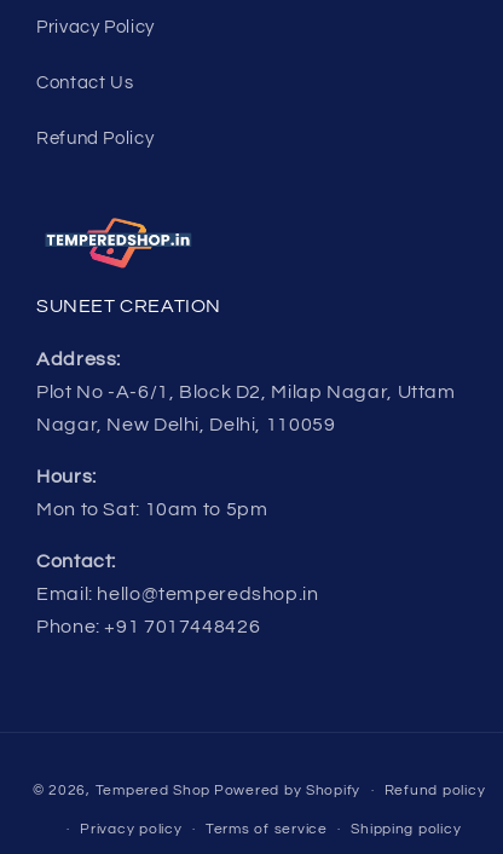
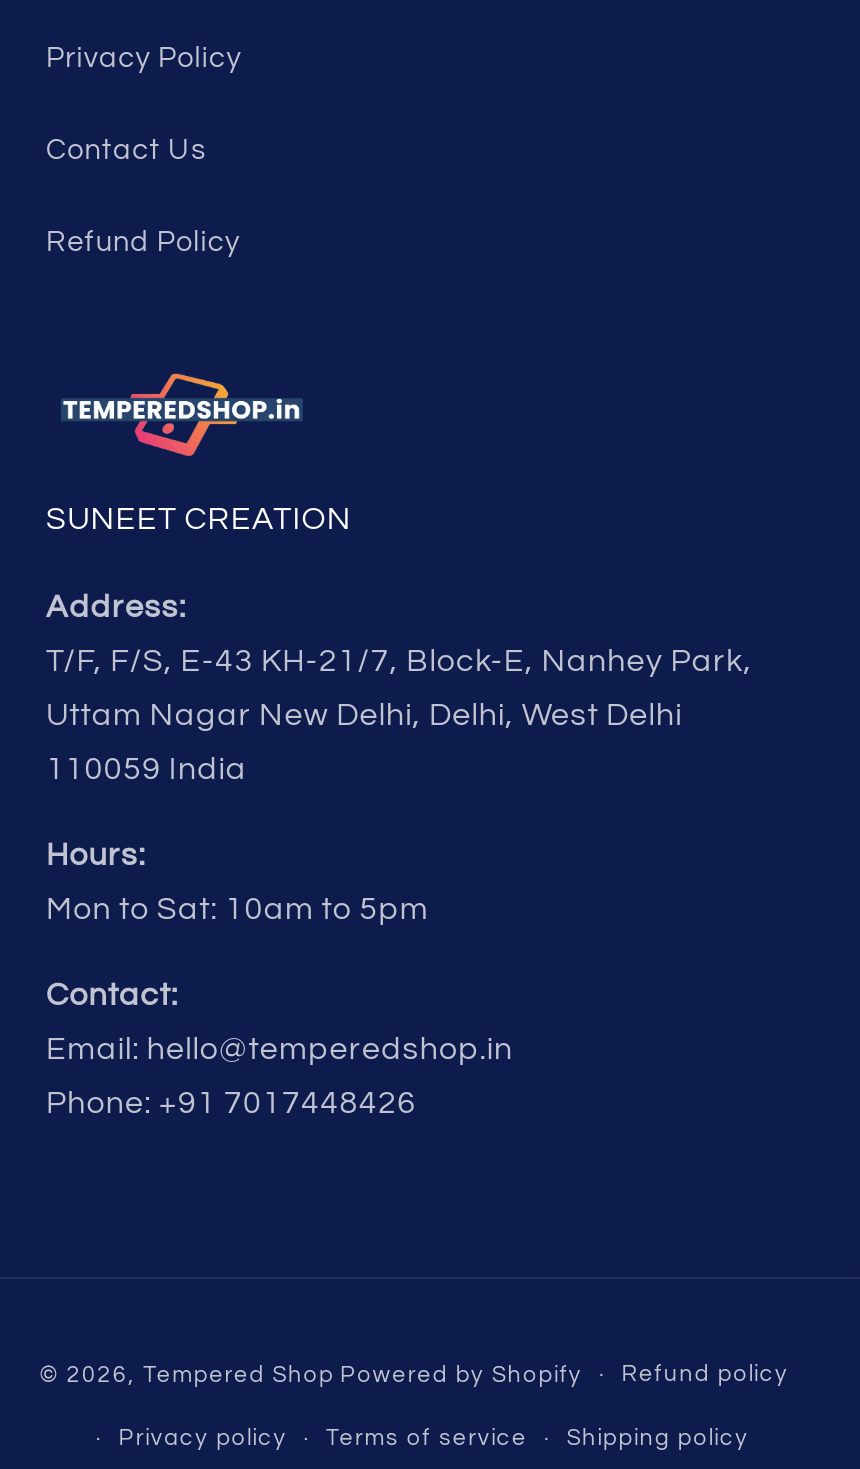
- Plot No -A-6/1, Block D2, Milap Nagar, Uttam
- Nagar, New Delhi, Delhi, 110059
+ T/F, F/S, E-43 KH-21/7, Block-E, Nanhey Park,
+ Uttam Nagar New Delhi, Delhi, West Delhi
+ 110059 India
